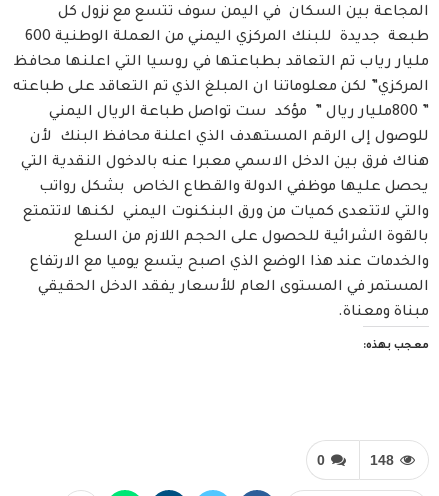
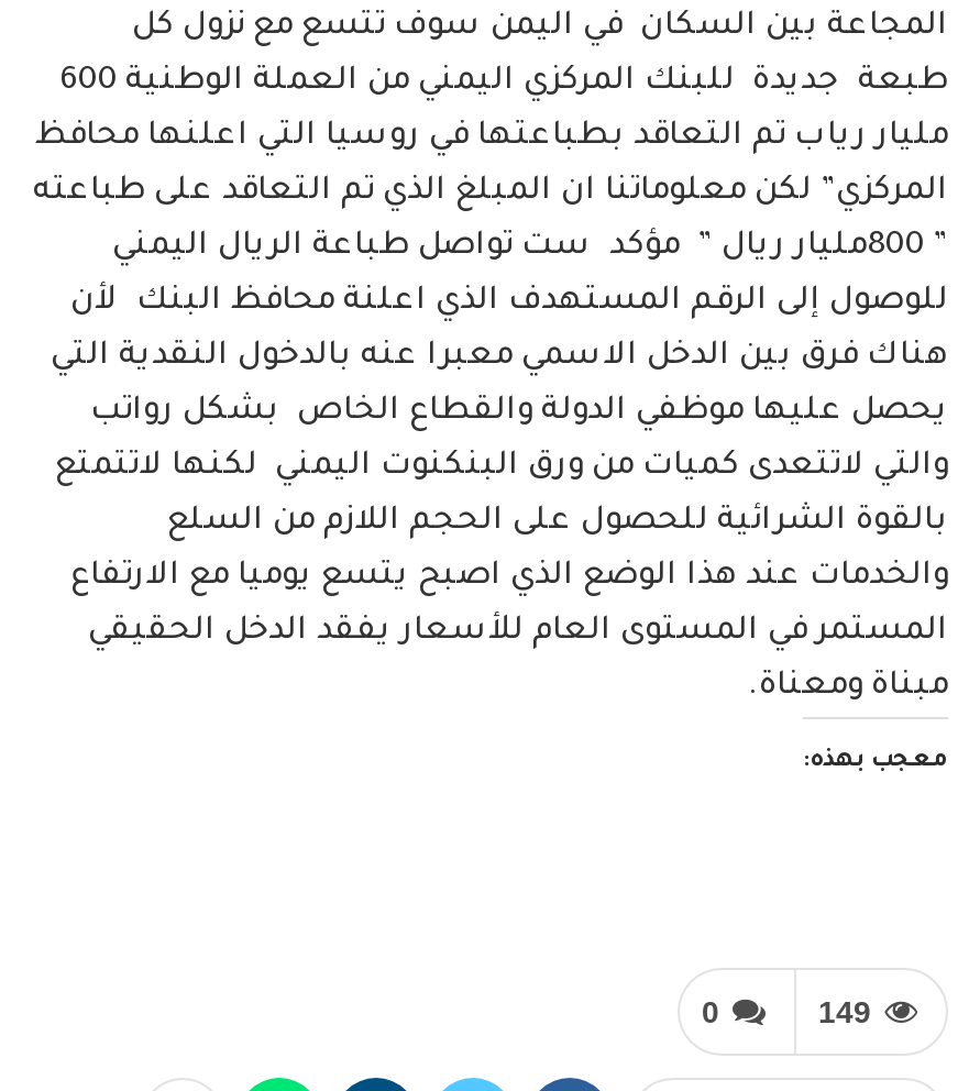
- 148
+ 149
